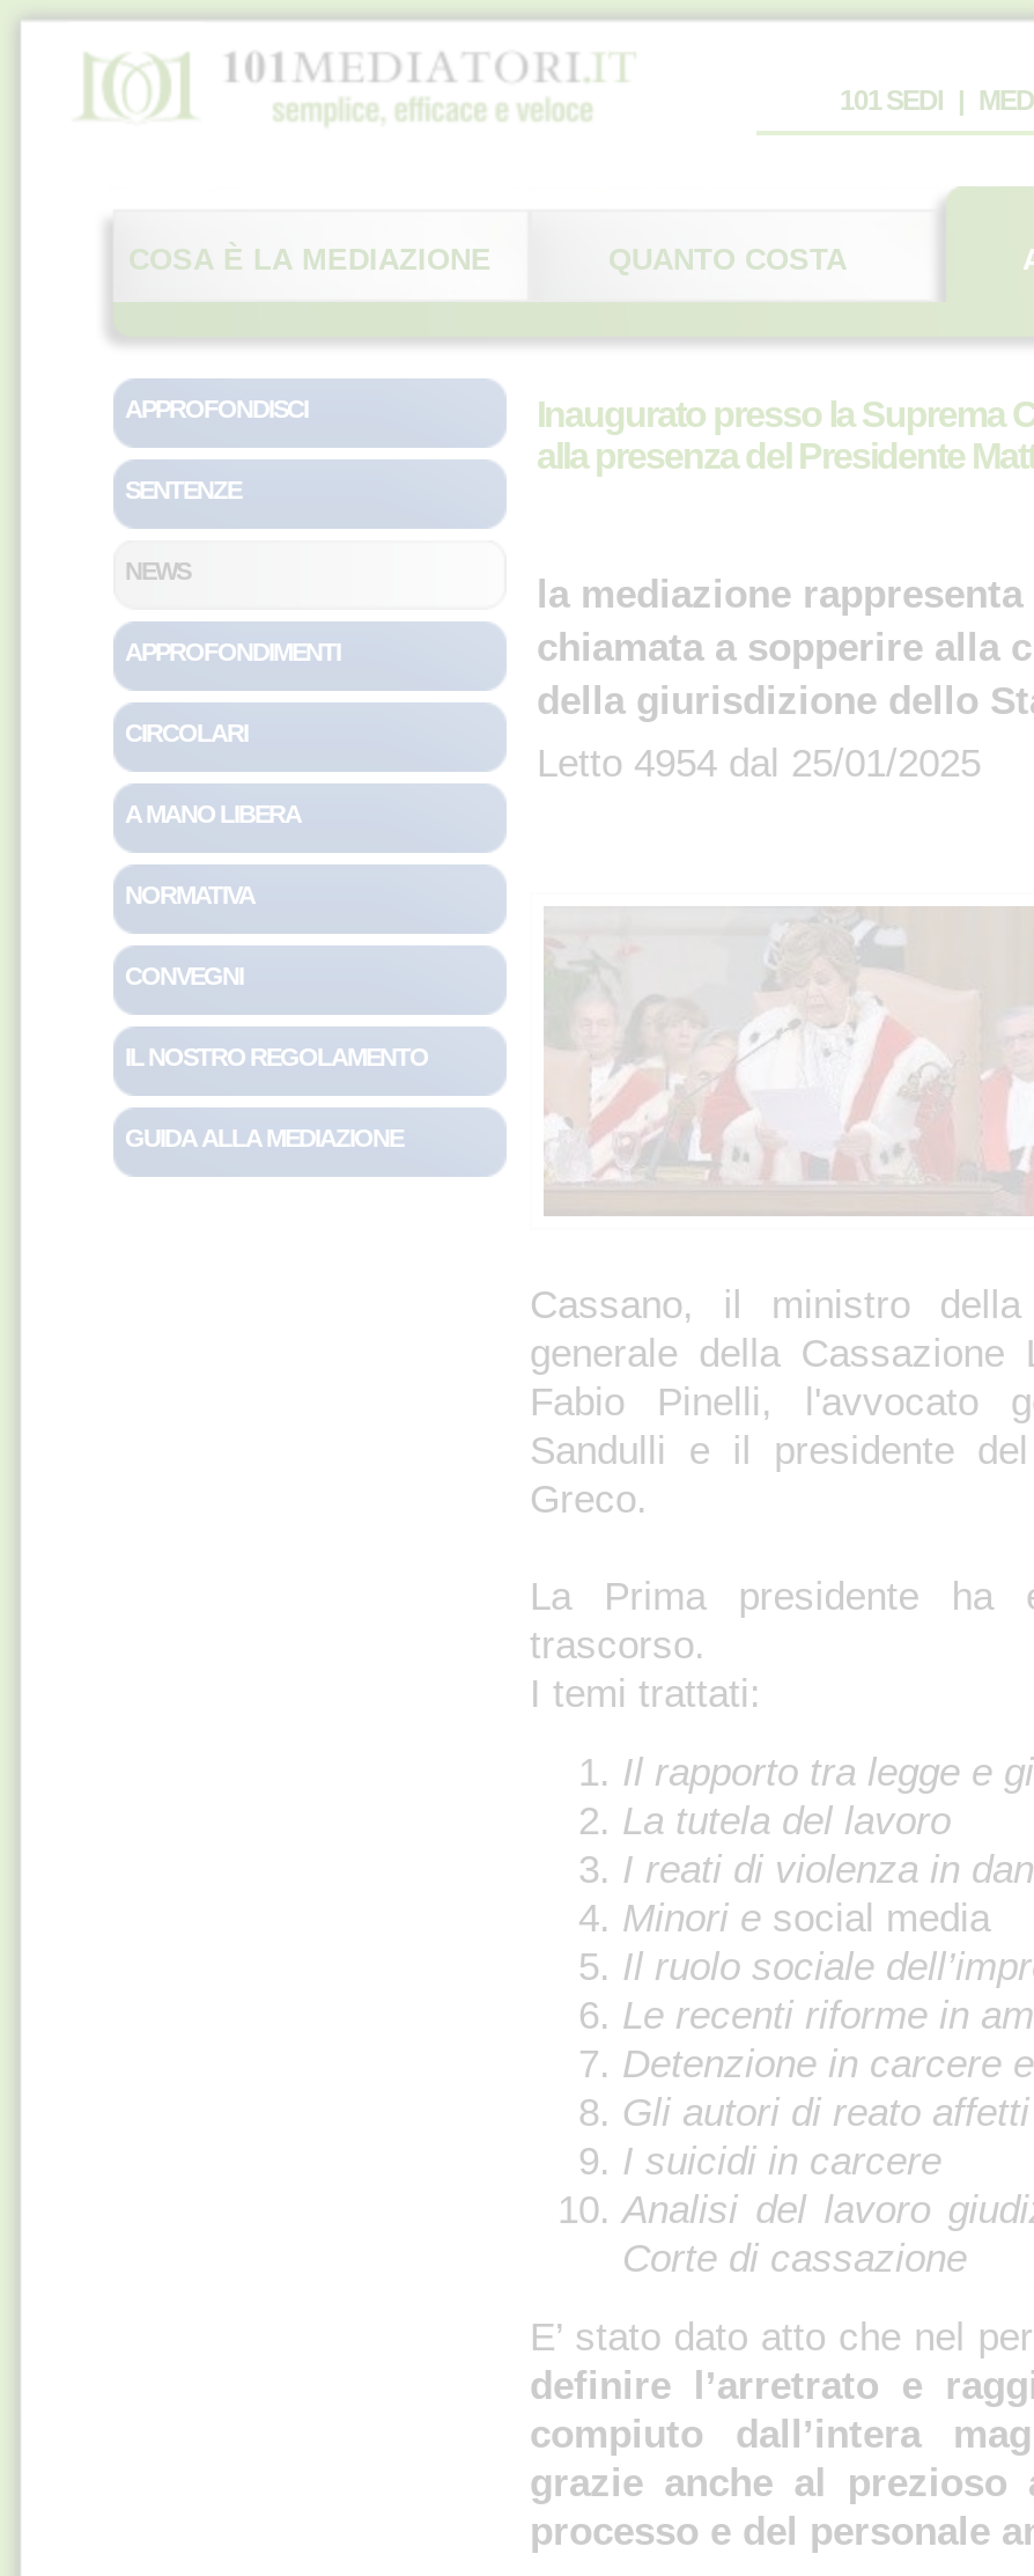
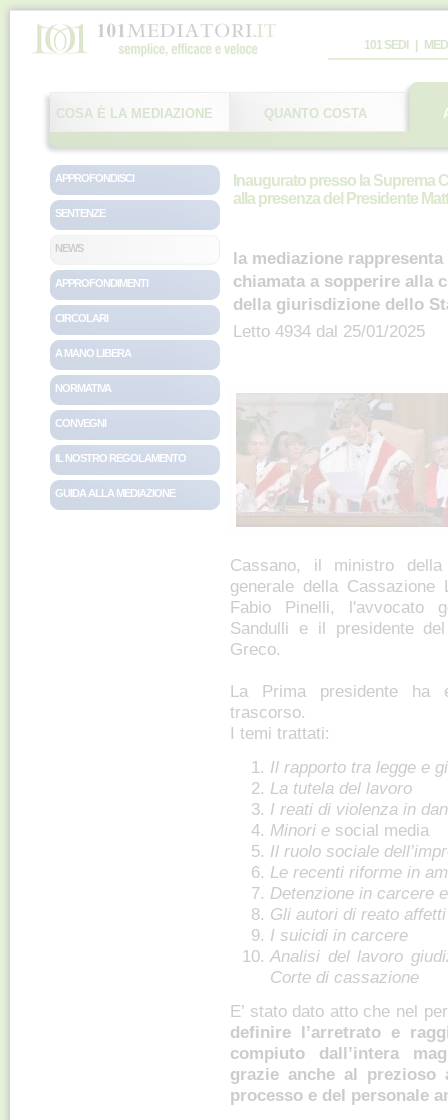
- Letto 4954 dal 25/01/2025
+ Letto 4934 dal 25/01/2025
